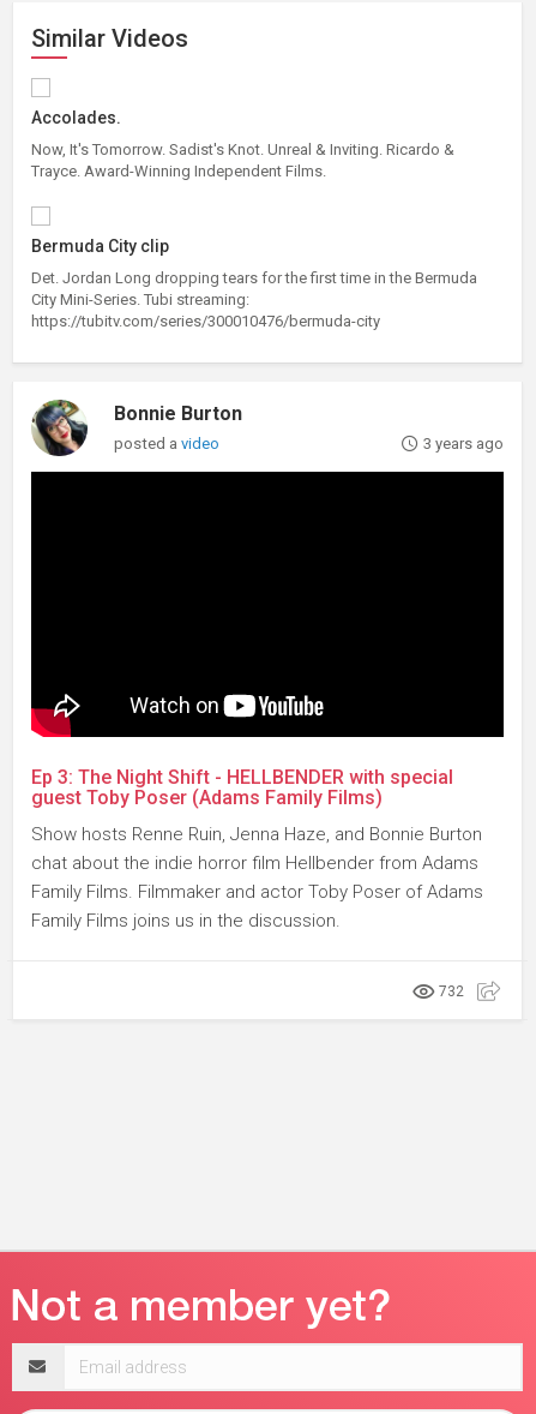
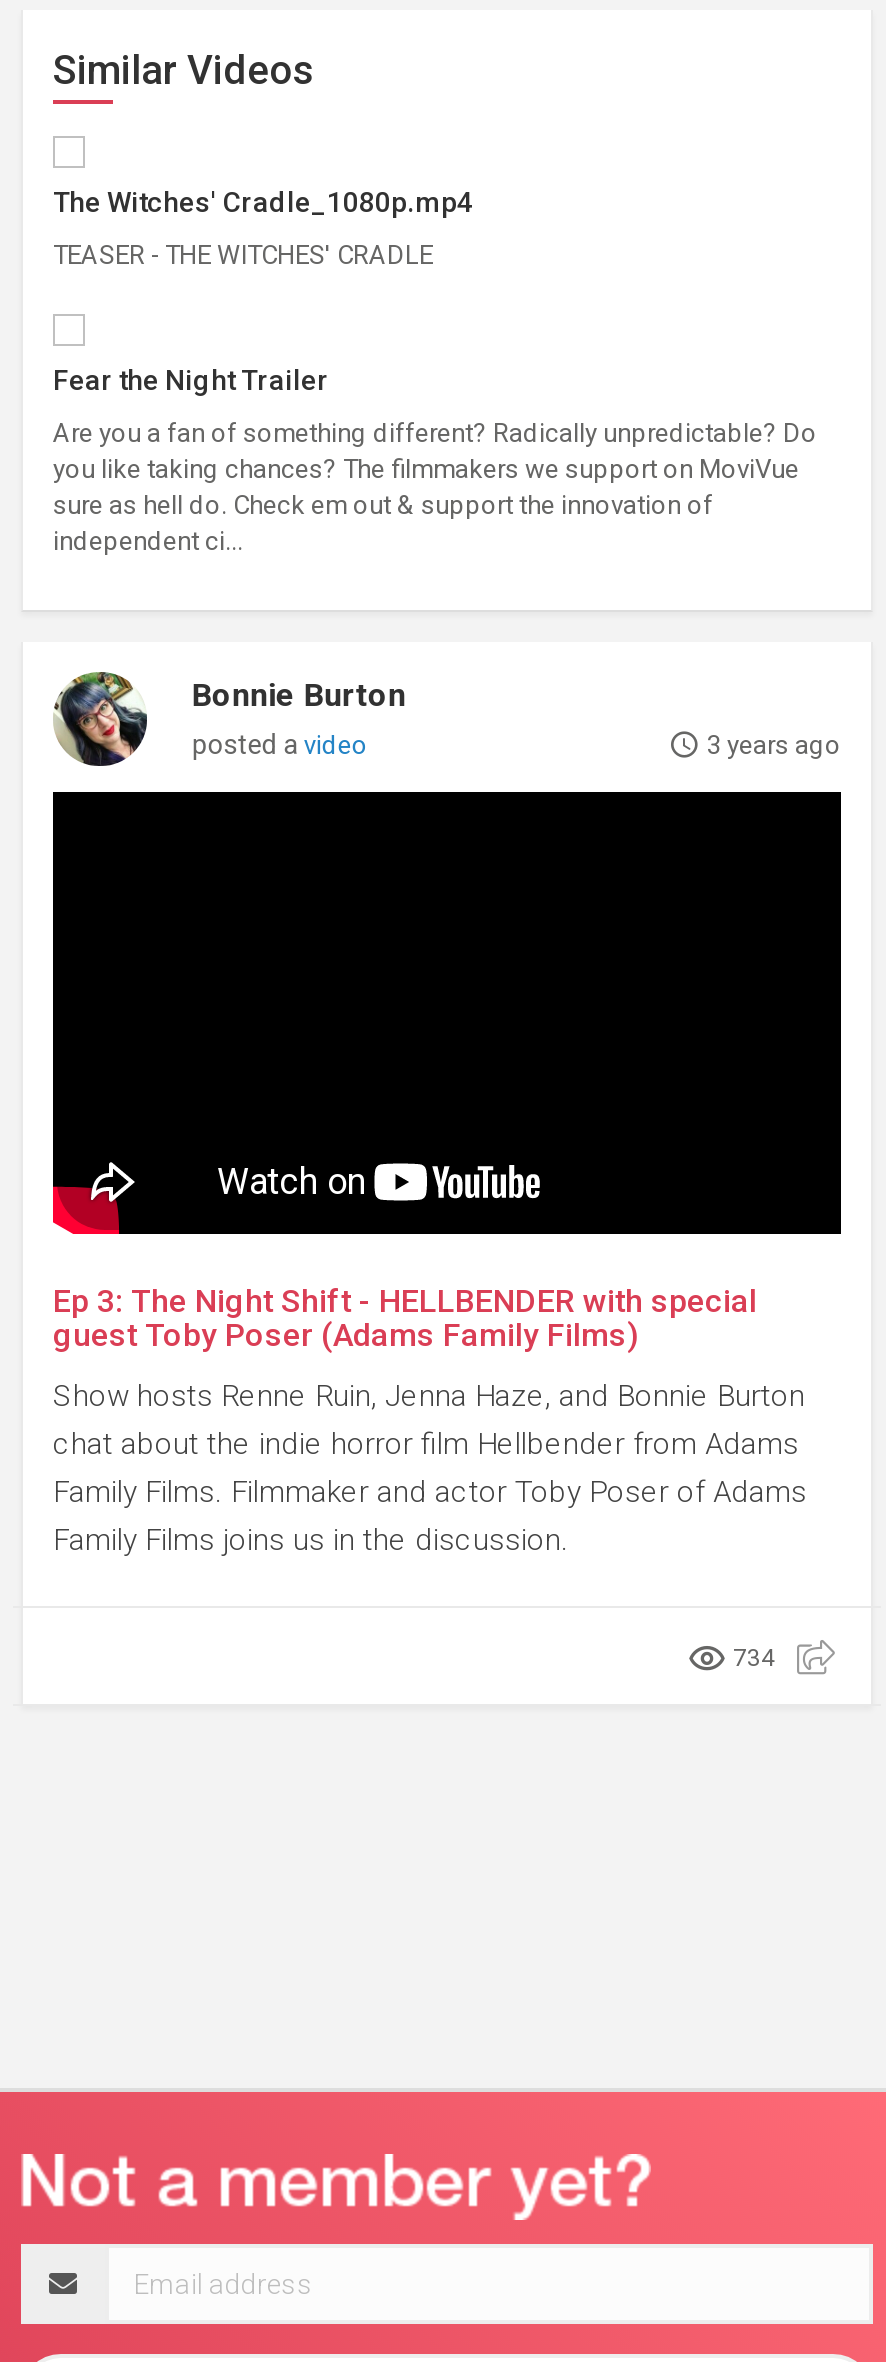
- Accolades.
+ The Witches' Cradle_1080p.mp4

- Now, It's Tomorrow. Sadist's Knot. Unreal & Inviting. Ricardo &
- Trayce. Award-Winning Independent Films.
+ TEASER - THE WITCHES' CRADLE

- Bermuda City clip
+ Fear the Night Trailer

- Det. Jordan Long dropping tears for the first time in the Bermuda
- City Mini-Series. Tubi streaming:
- https://tubitv.com/series/300010476/bermuda-city
+ Are you a fan of something different? Radically unpredictable? Do
+ you like taking chances? The filmmakers we support on MoviVue
+ sure as hell do. Check em out & support the innovation of
+ independent ci...

- 732
+ 734
